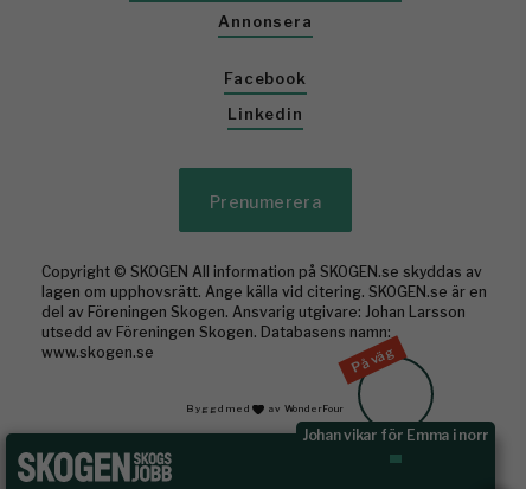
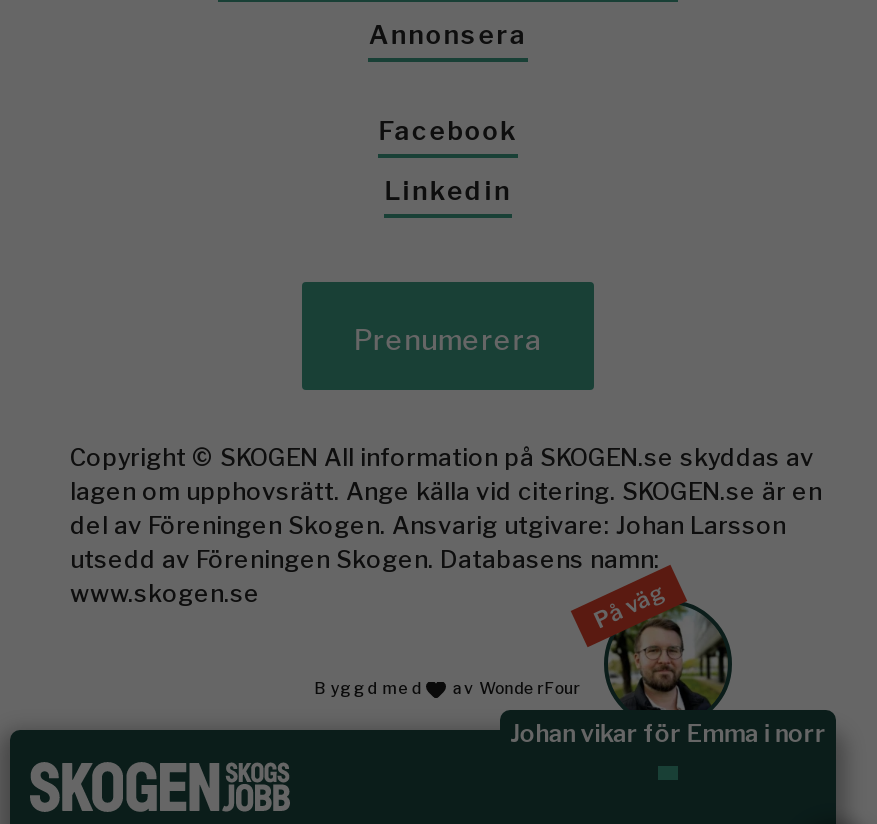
- [image]
+ [image]
